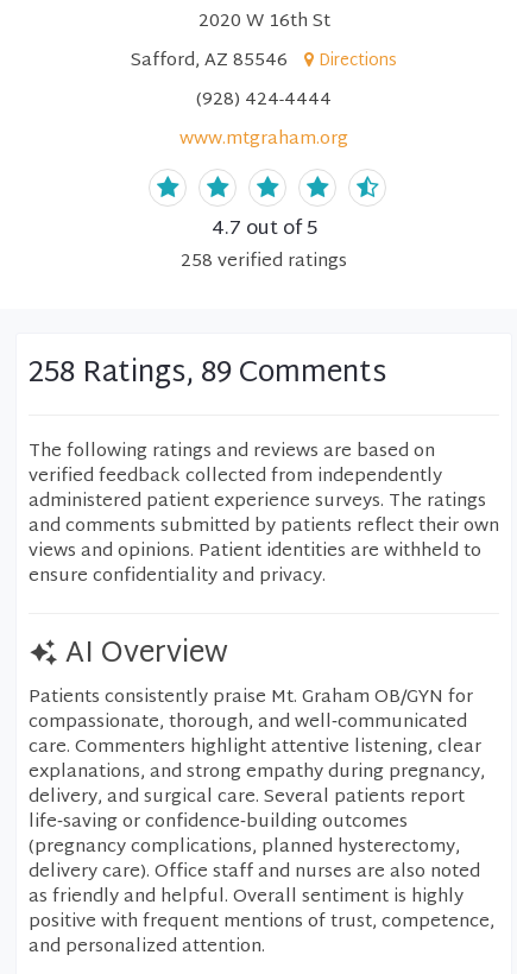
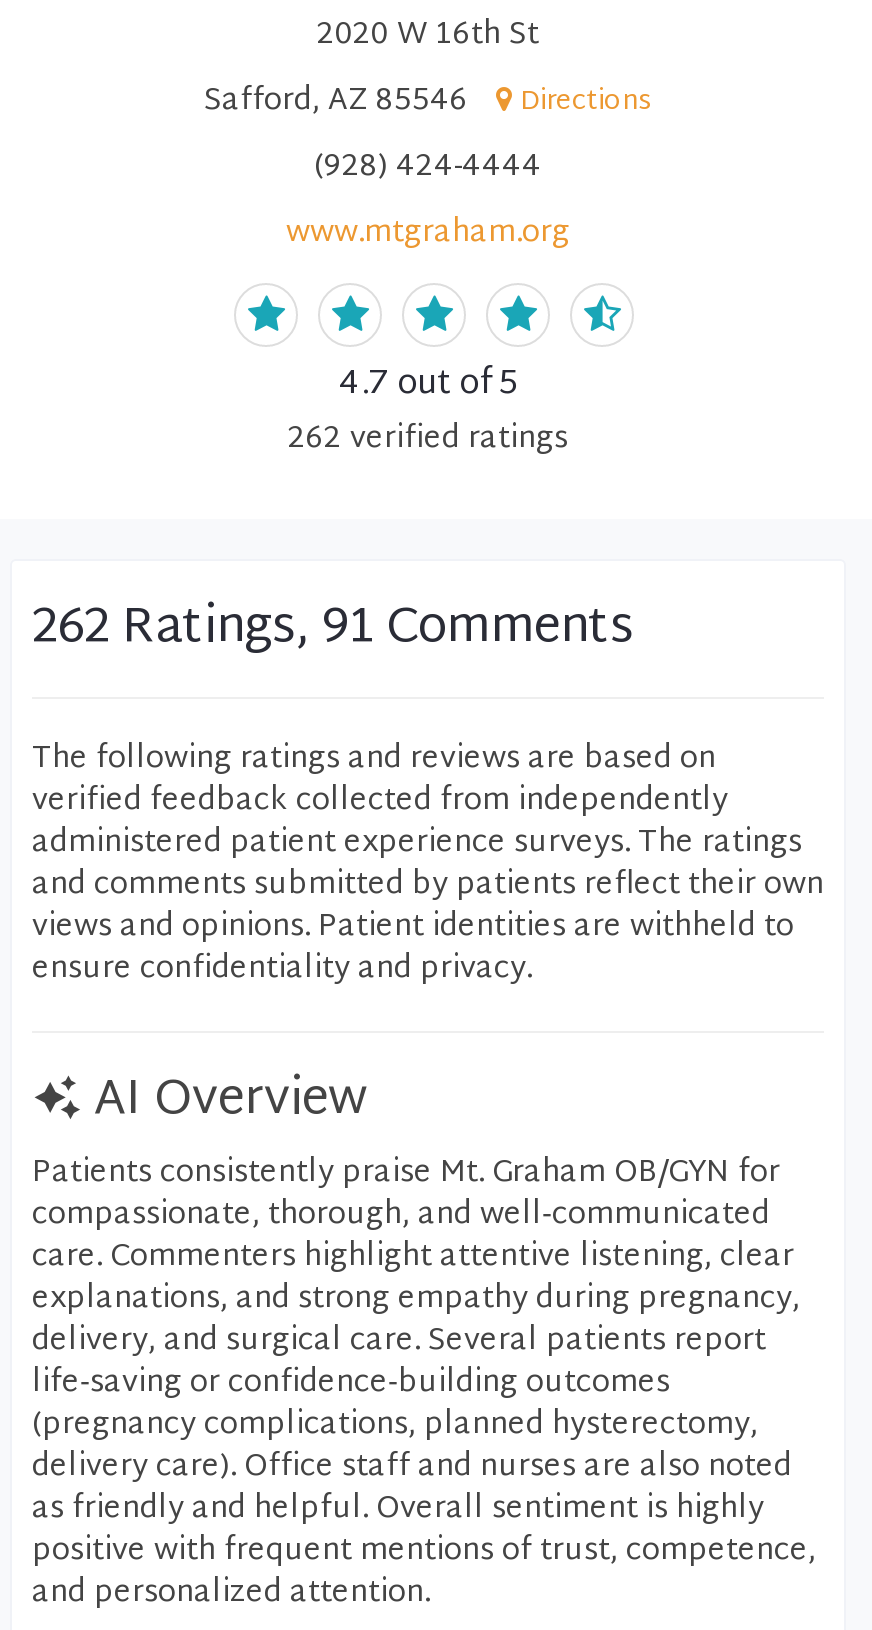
- 258 verified ratings
+ 262 verified ratings

- 258 Ratings, 89 Comments
+ 262 Ratings, 91 Comments
